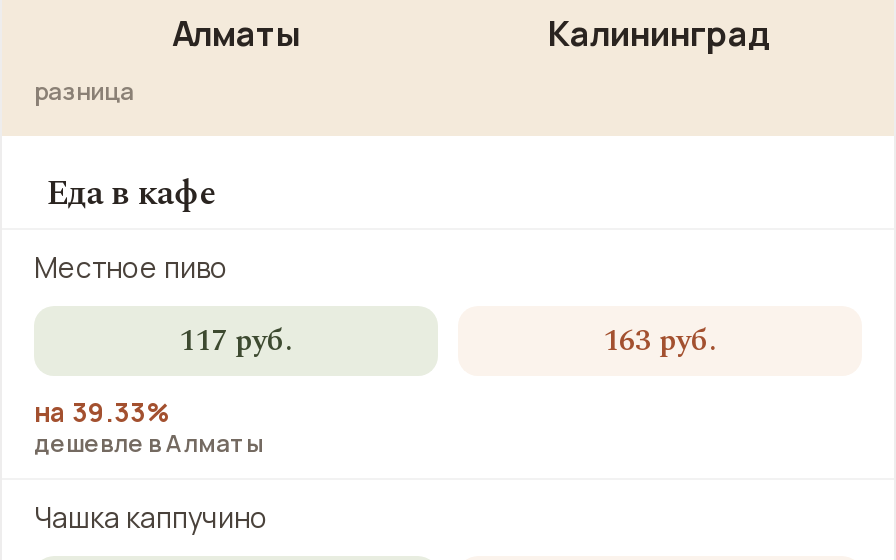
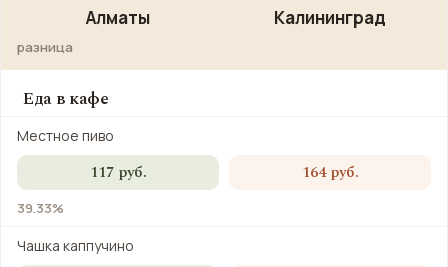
- 163 руб.
+ 164 руб.

- на 39.33%
- дешевле в Алматы
+ 39.33%
